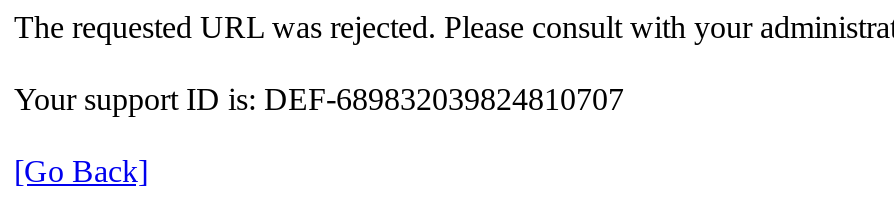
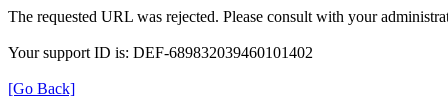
- Your support ID is: DEF-689832039824810707
+ Your support ID is: DEF-689832039460101402
